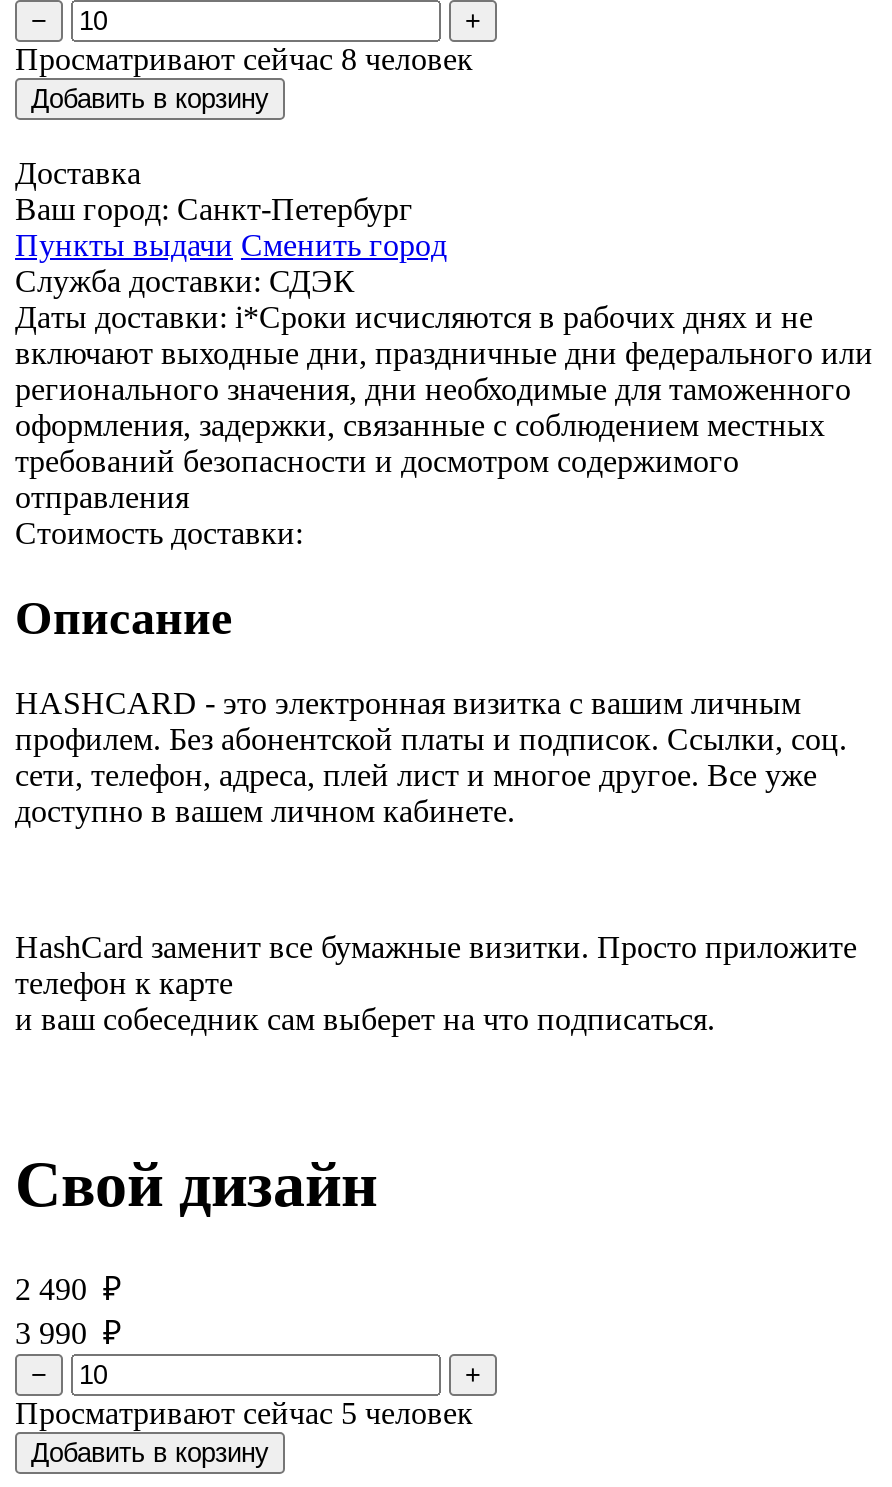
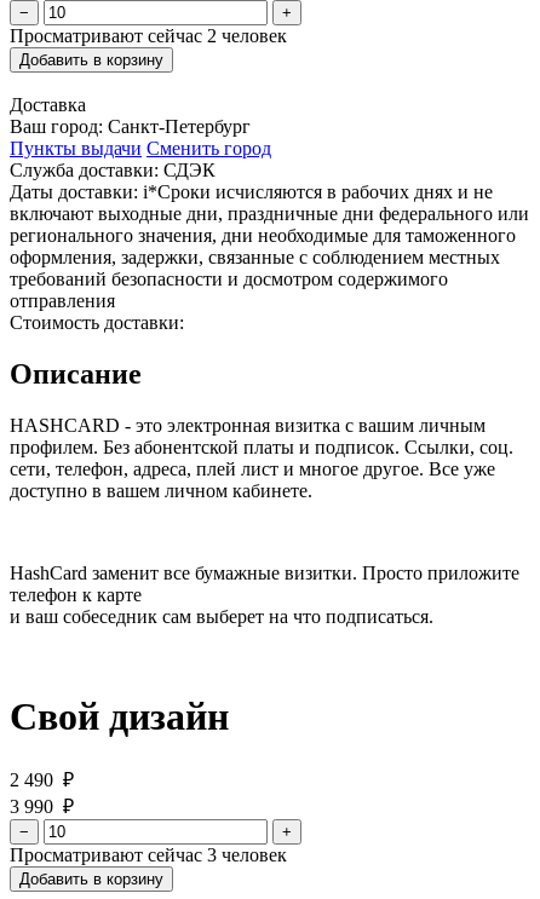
- Просматривают сейчас8человек
+ Просматривают сейчас2человек

- Просматривают сейчас5человек
+ Просматривают сейчас3человек
